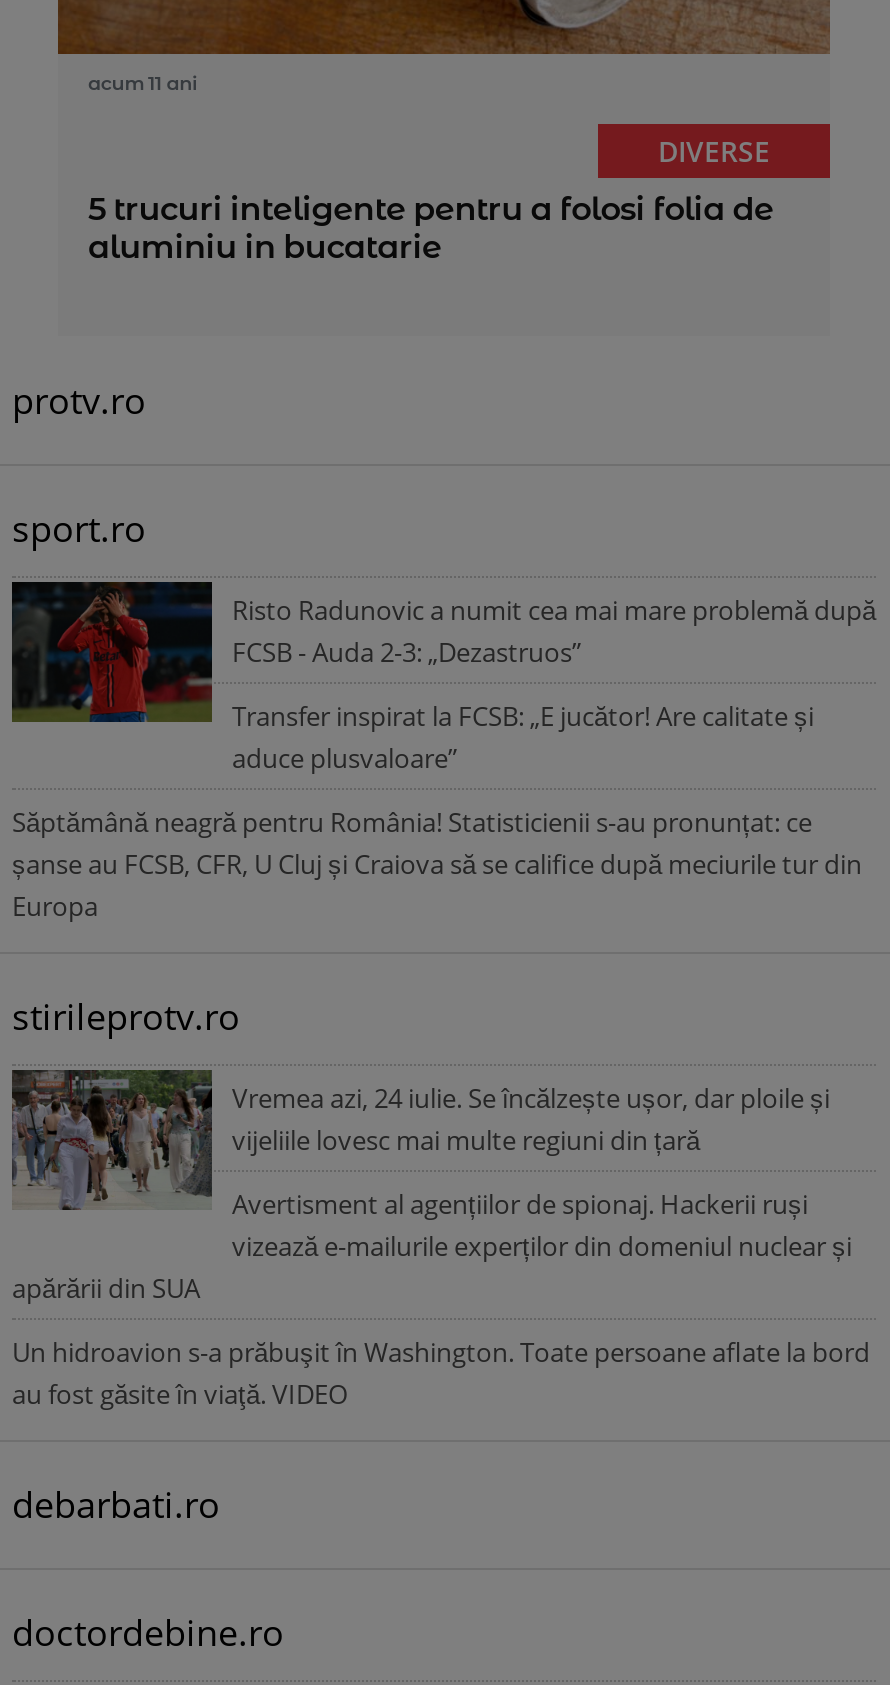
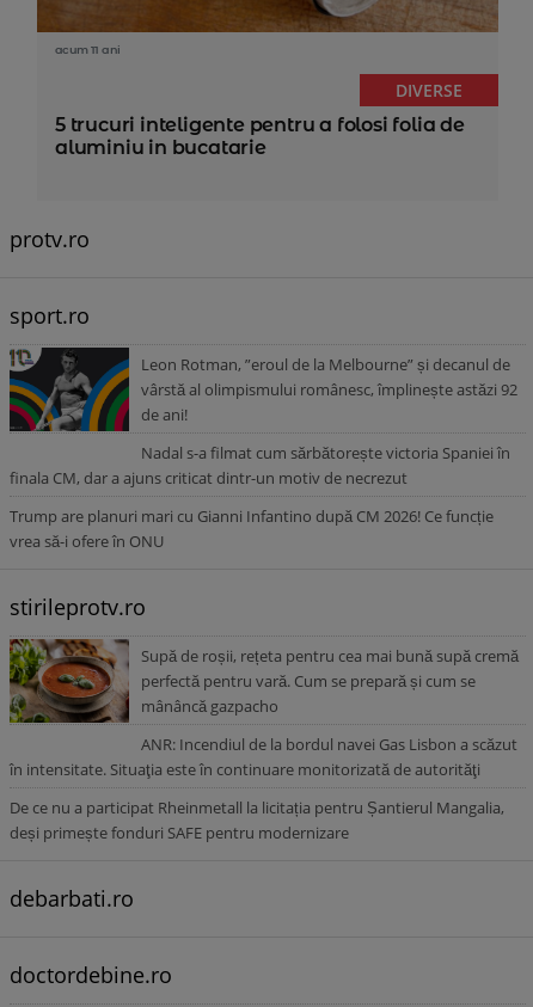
- [image]
- Risto Radunovic a numit cea mai mare problemă după
- FCSB - Auda 2-3: „Dezastruos”
+ [image]
+ Leon Rotman, ”eroul de la Melbourne” și decanul de
+ vârstă al olimpismului românesc, împlinește astăzi 92
+ de ani!

- Transfer inspirat la FCSB: „E jucător! Are calitate și
- aduce plusvaloare”
+ Nadal s-a filmat cum sărbătorește victoria Spaniei în
+ finala CM, dar a ajuns criticat dintr-un motiv de necrezut

- Săptămână neagră pentru România! Statisticienii s-au pronunțat: ce
- șanse au FCSB, CFR, U Cluj și Craiova să se califice după meciurile tur din
- Europa
+ Trump are planuri mari cu Gianni Infantino după CM 2026! Ce funcție
+ vrea să-i ofere în ONU

- [image]
- Avertisment al agențiilor de spionaj. Hackerii ruși
- vizează e-mailurile experților din domeniul nuclear și
- apărării din SUA
+ [image]
+ ANR: Incendiul de la bordul navei Gas Lisbon a scăzut
+ în intensitate. Situaţia este în continuare monitorizată de autorităţi

- Vremea azi, 24 iulie. Se încălzește ușor, dar ploile și
- vijeliile lovesc mai multe regiuni din țară
+ Supă de roșii, rețeta pentru cea mai bună supă cremă
+ perfectă pentru vară. Cum se prepară și cum se
+ mânâncă gazpacho

- Un hidroavion s-a prăbuşit în Washington. Toate persoane aflate la bord
- au fost găsite în viaţă. VIDEO
+ De ce nu a participat Rheinmetall la licitația pentru Șantierul Mangalia,
+ deși primește fonduri SAFE pentru modernizare
